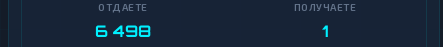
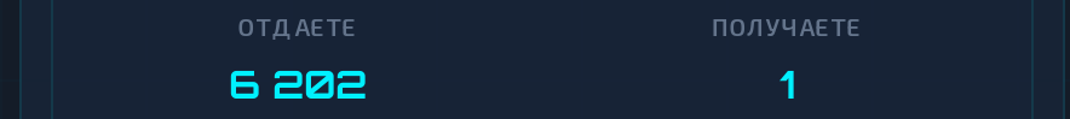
- 6 498
+ 6 202
